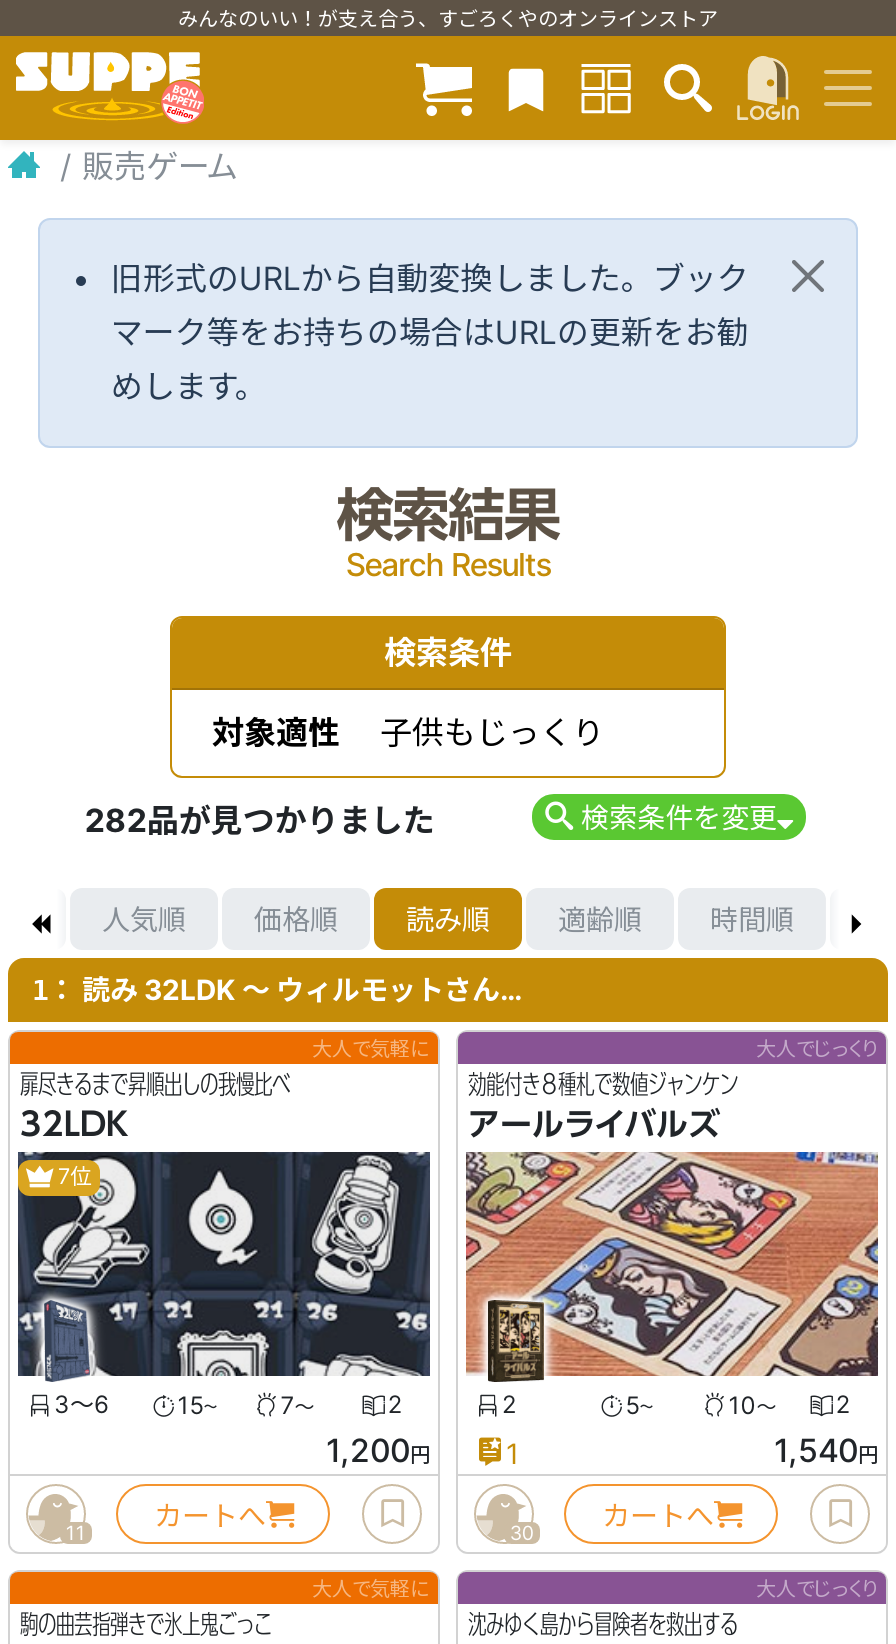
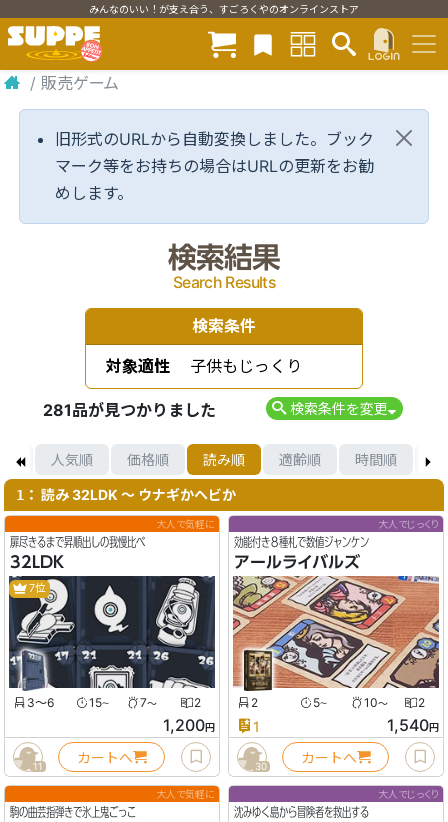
- 282品が見つかりました
+ 281品が見つかりました

- 1： 読み 32LDK 〜 ウィルモットさん…
+ 1： 読み 32LDK 〜 ウナギかヘビか
